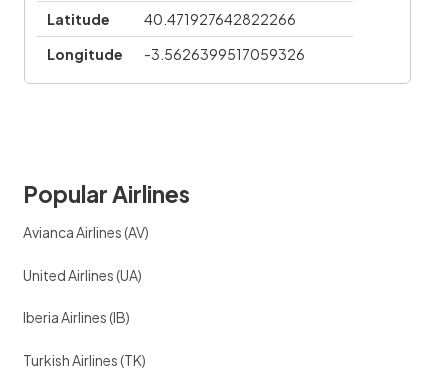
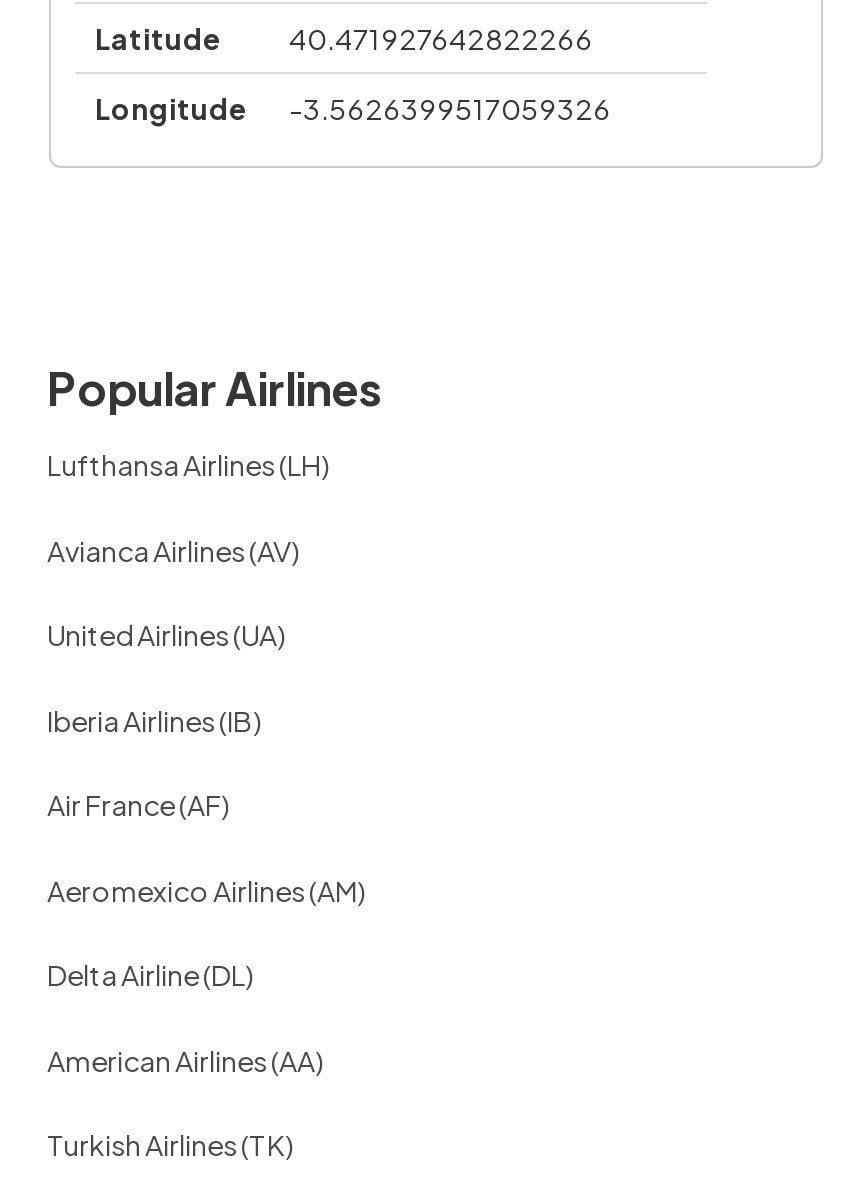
+ Lufthansa Airlines (LH)

+ Air France (AF)
+ Aeromexico Airlines (AM)
+ Delta Airline (DL)
+ American Airlines (AA)
